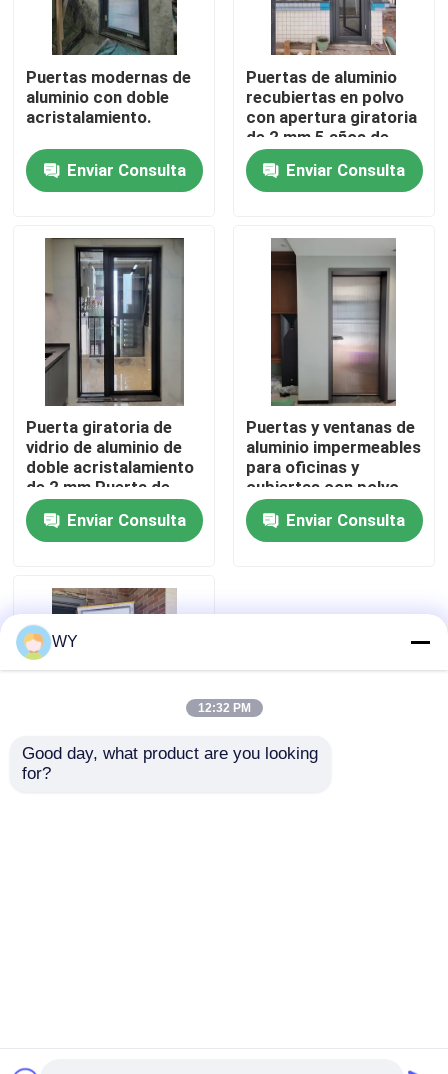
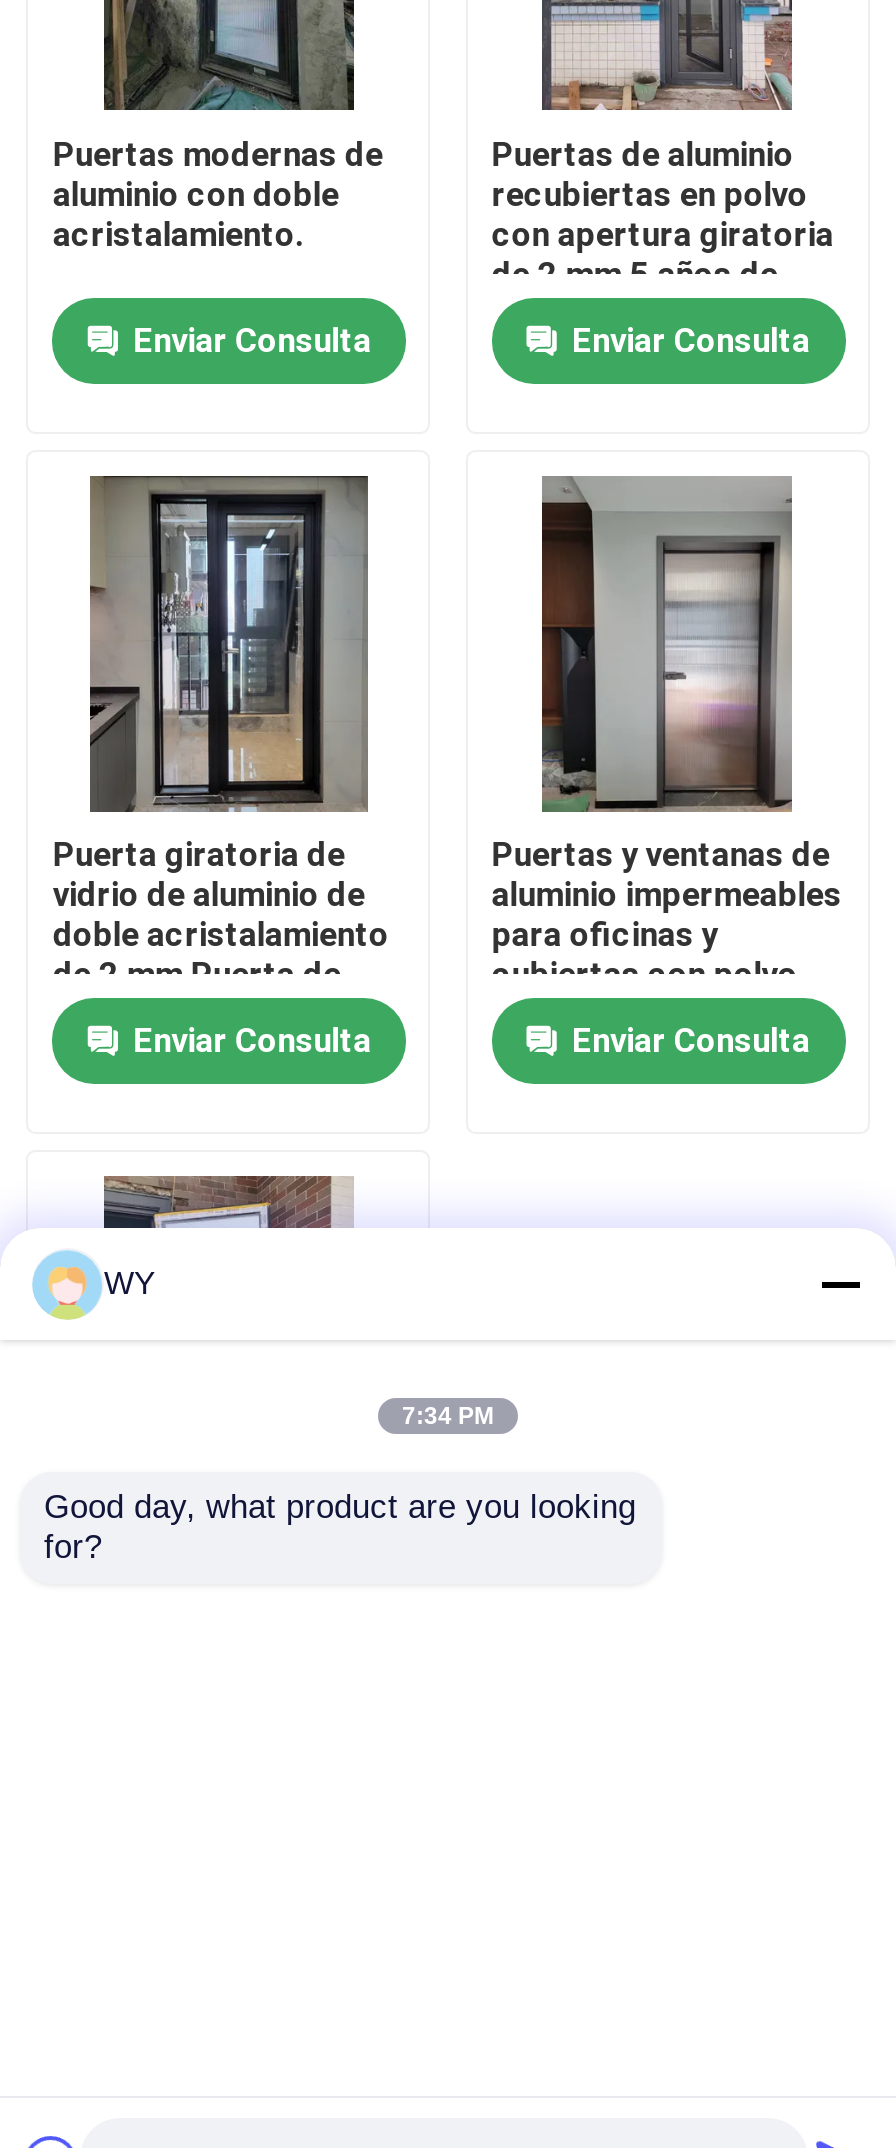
- 12:32 PM
+ 7:34 PM
